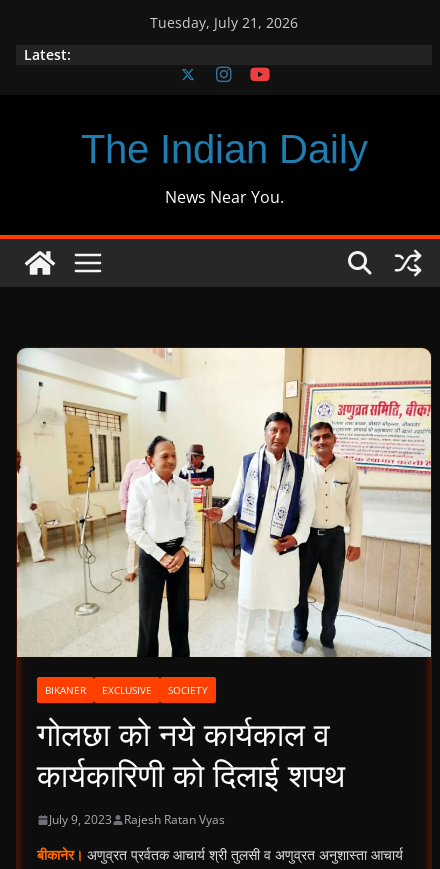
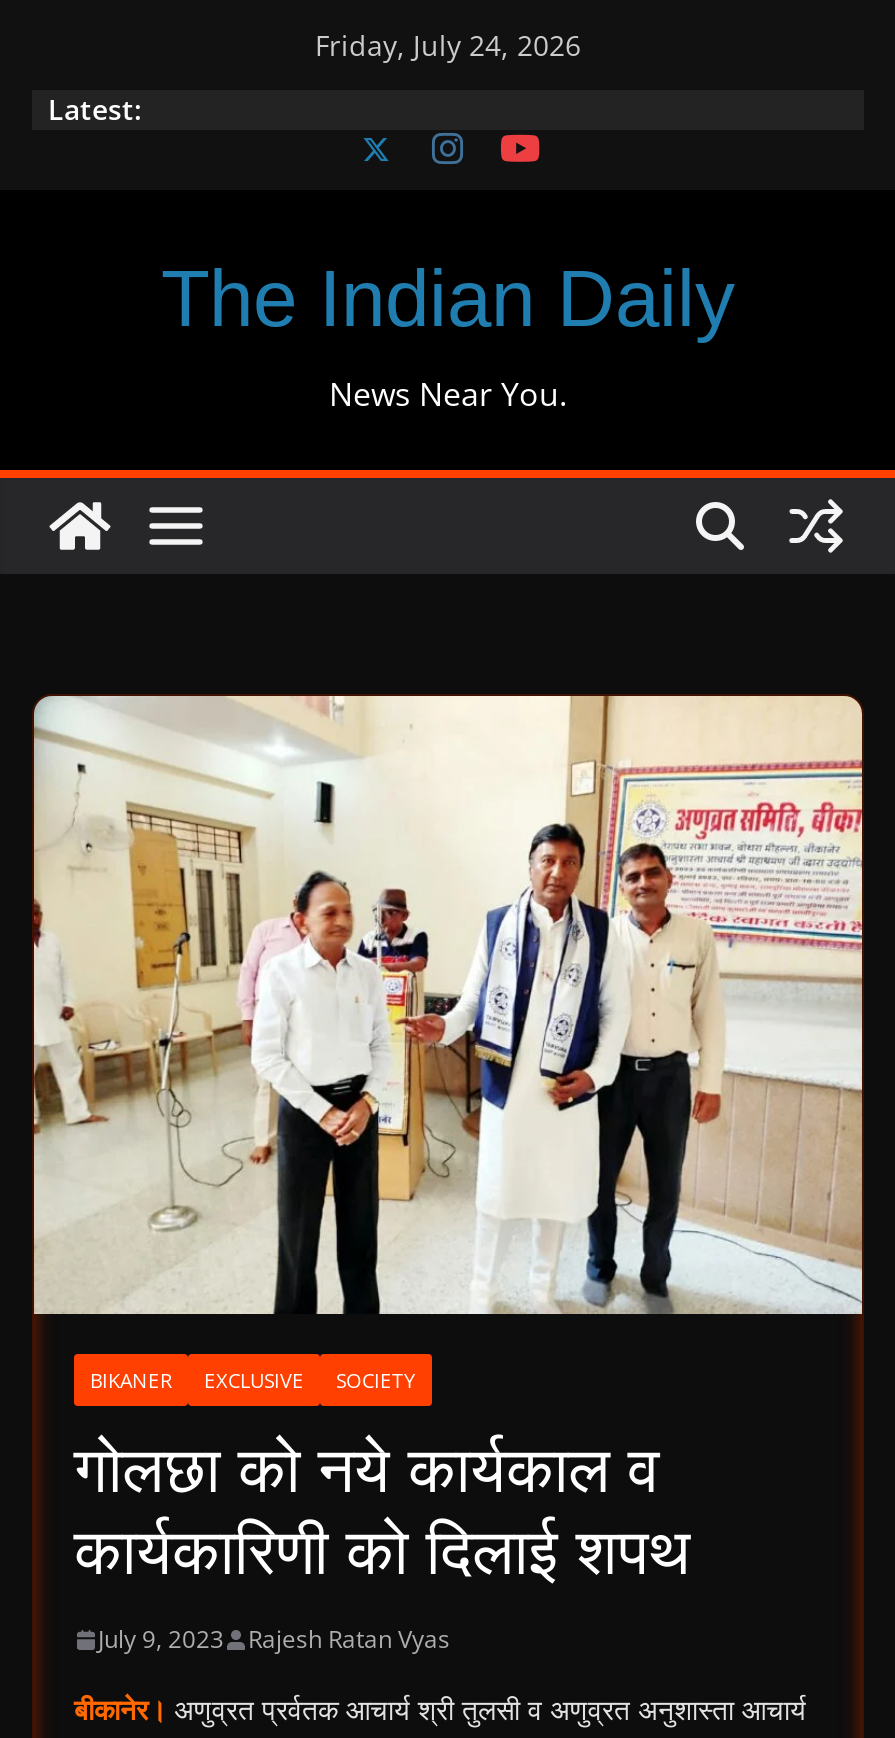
- Tuesday, July 21, 2026
+ Friday, July 24, 2026
